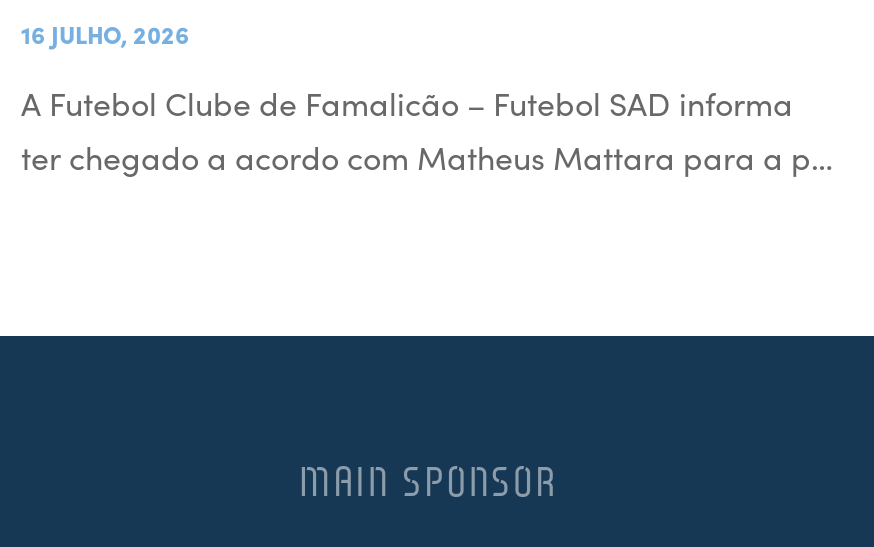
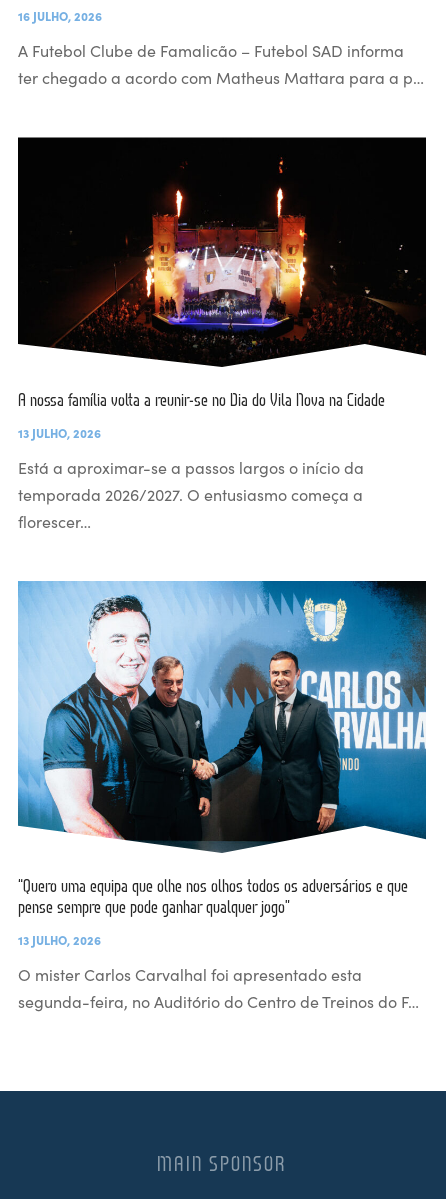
+ [image]
+ A nossa família volta a reunir-se no Dia do Vila Nova na Cidade
+ 13 JULHO, 2026
+ Está a aproximar-se a passos largos o início da
+ temporada 2026/2027. O entusiasmo começa a
+ florescer…

+ [image]
+ “Quero uma equipa que olhe nos olhos todos os adversários e que
+ pense sempre que pode ganhar qualquer jogo”
+ 13 JULHO, 2026
+ O mister Carlos Carvalhal foi apresentado esta
+ segunda-feira, no Auditório do Centro de Treinos do F…
